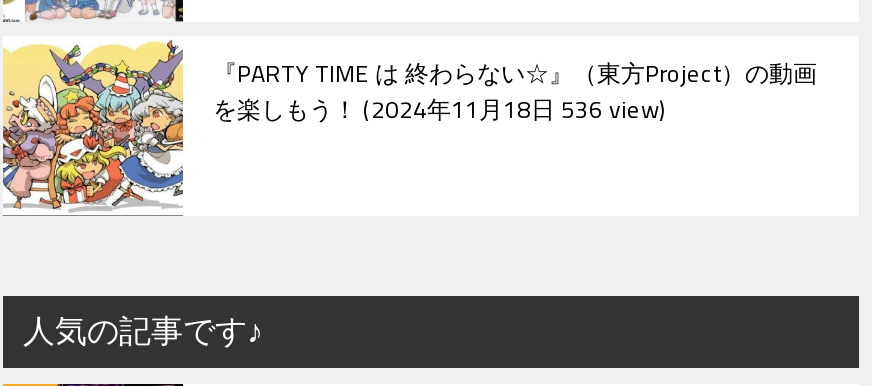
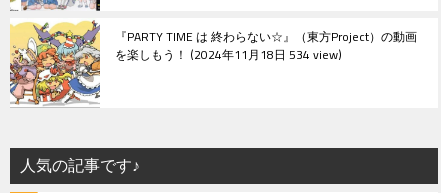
- を楽しもう！ 2024年11月18日 536 view
+ を楽しもう！ 2024年11月18日 534 view
